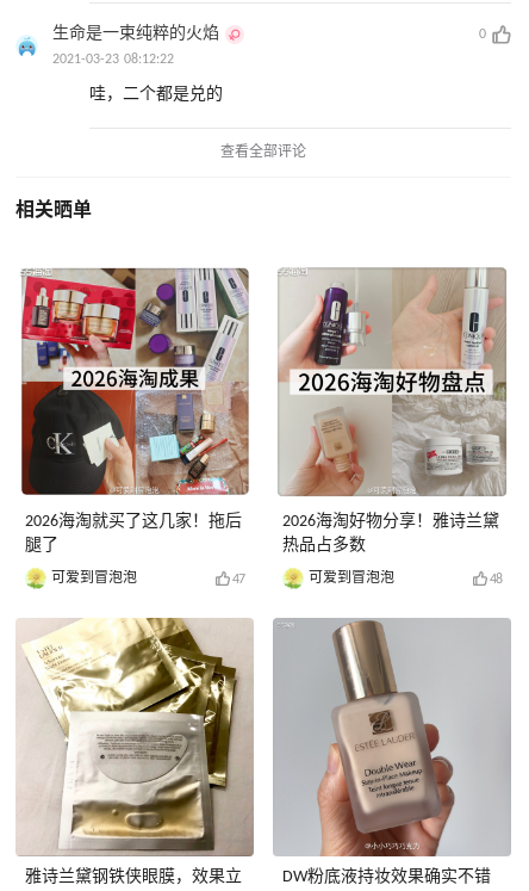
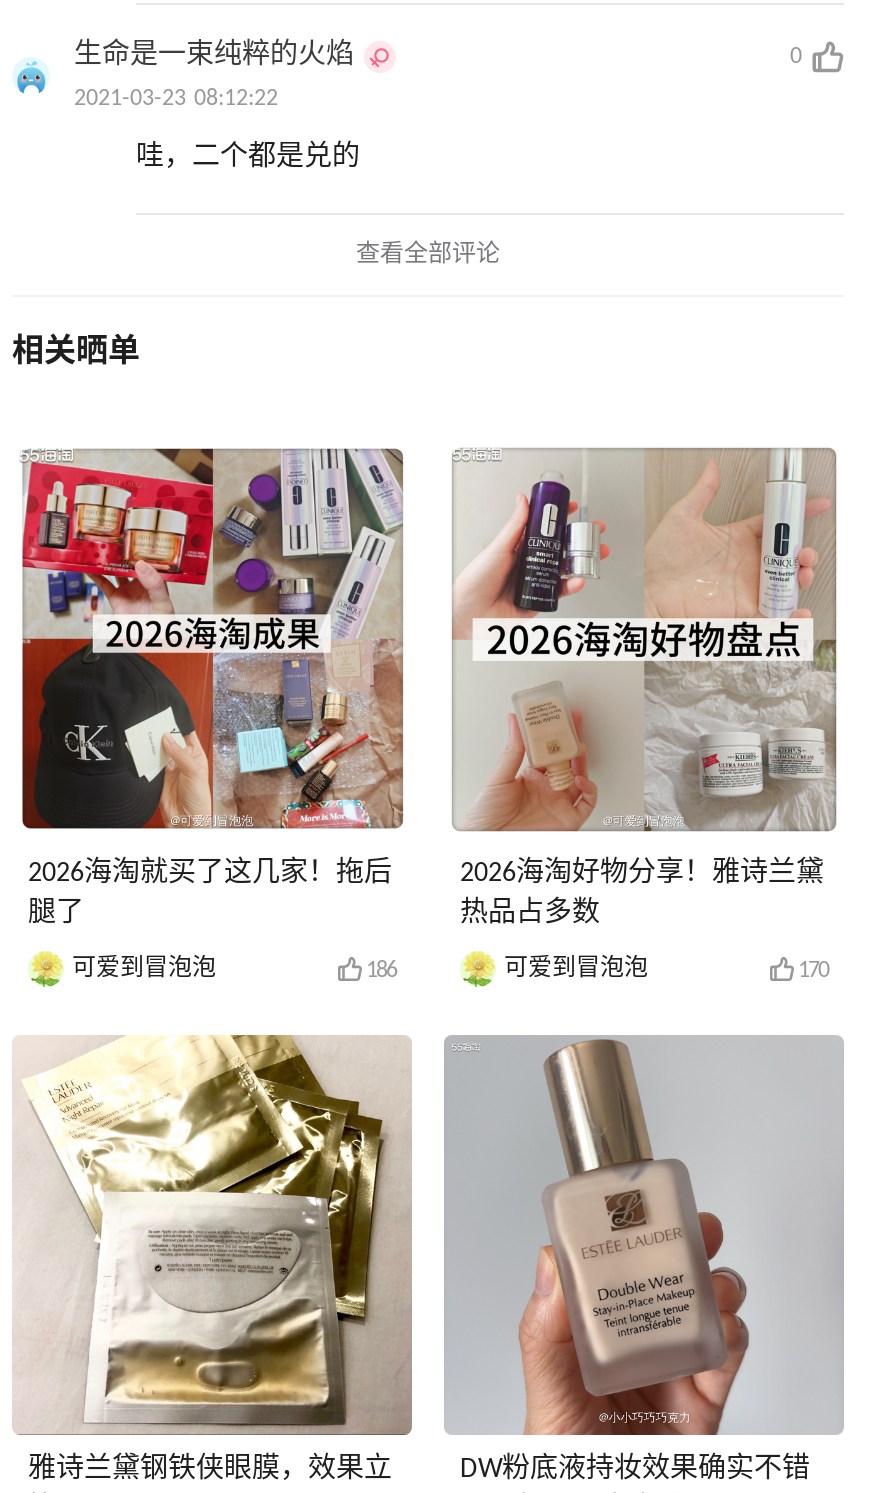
- 47
+ 186

- 48
+ 170
